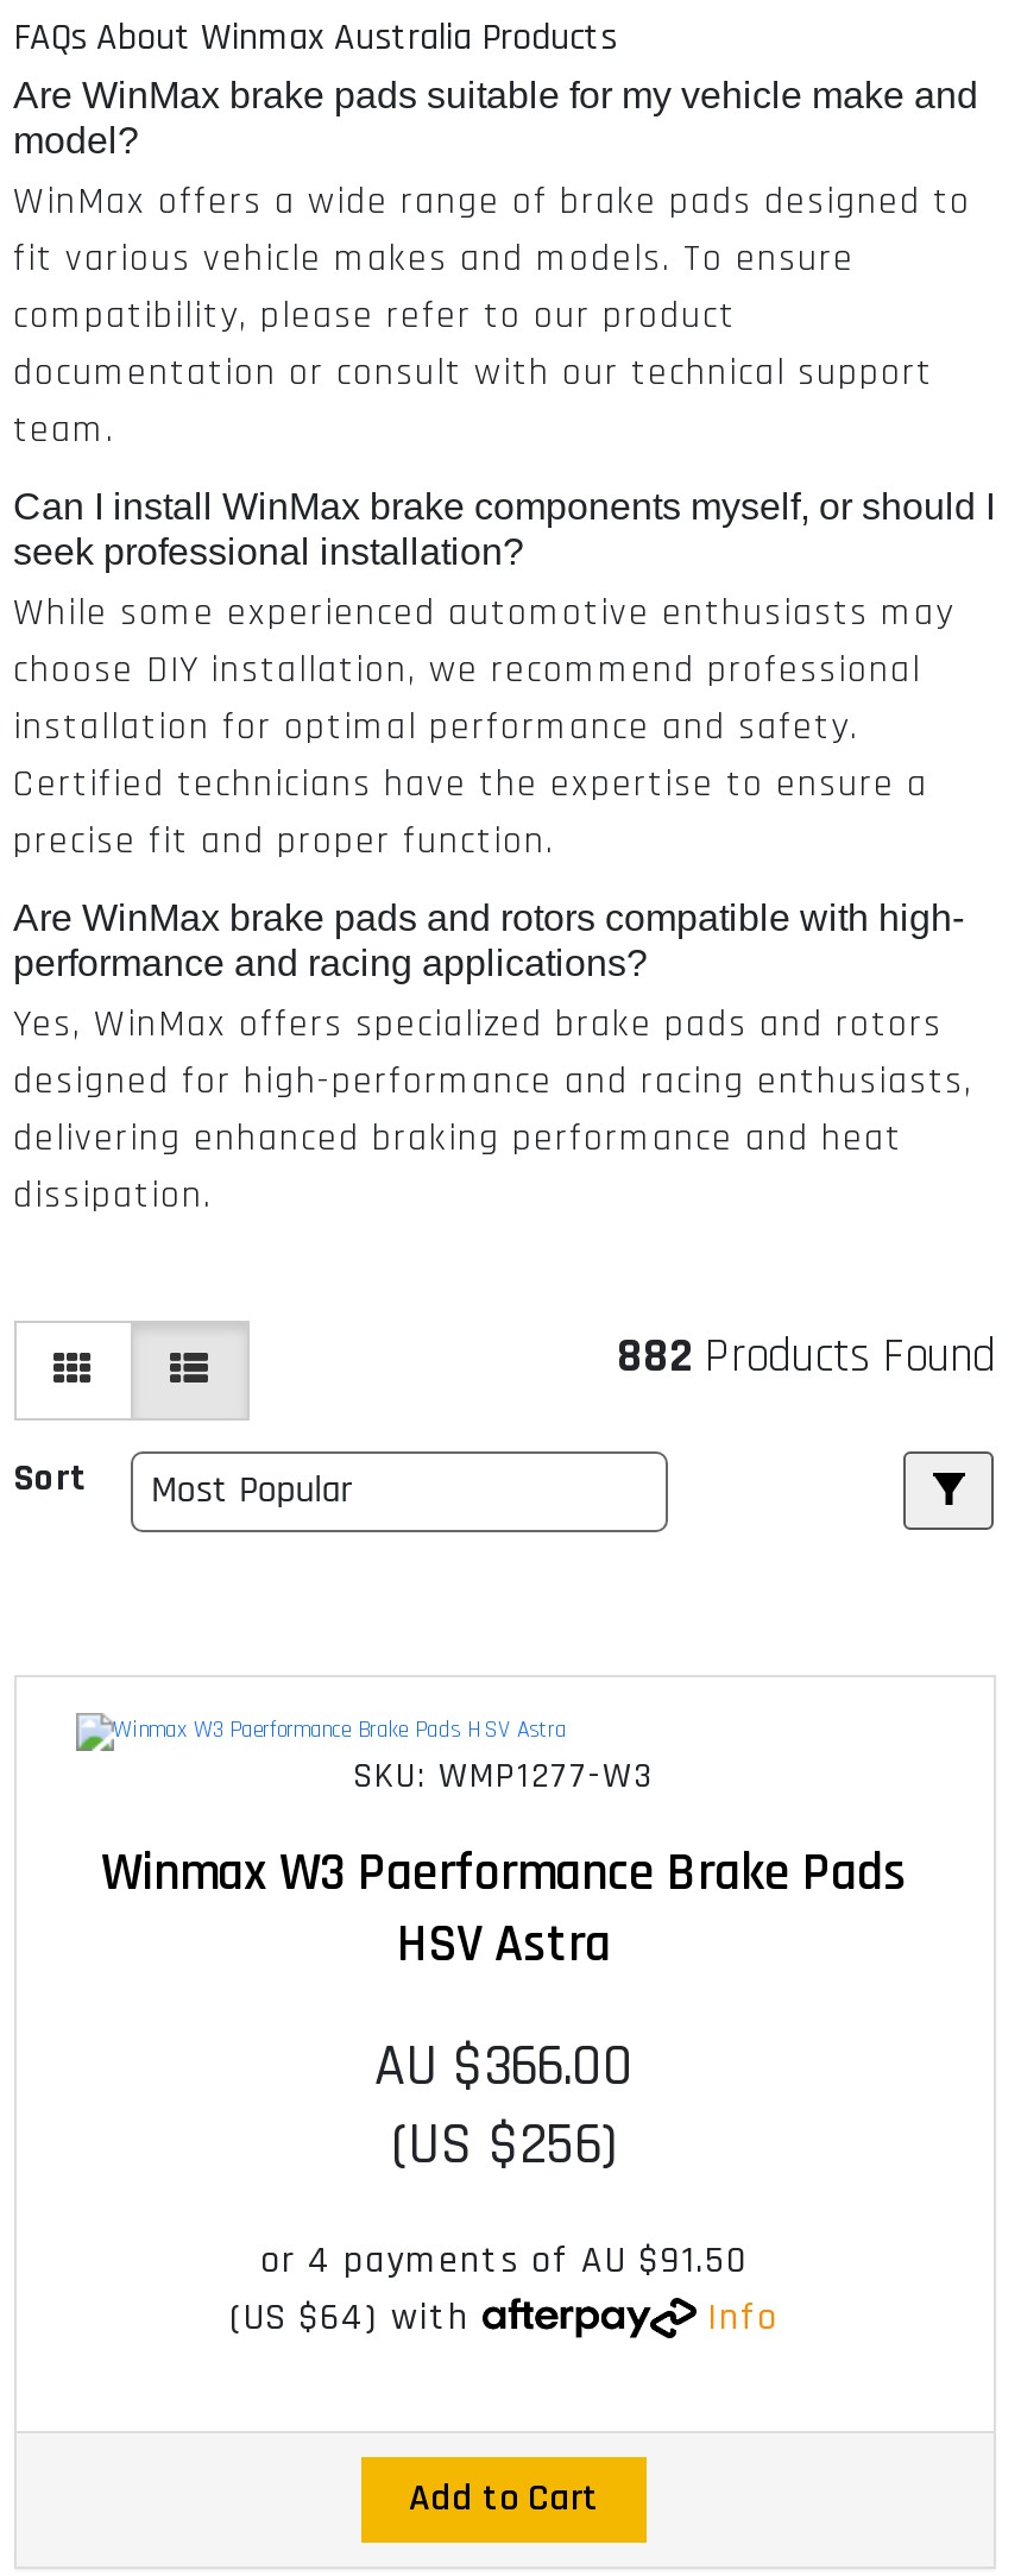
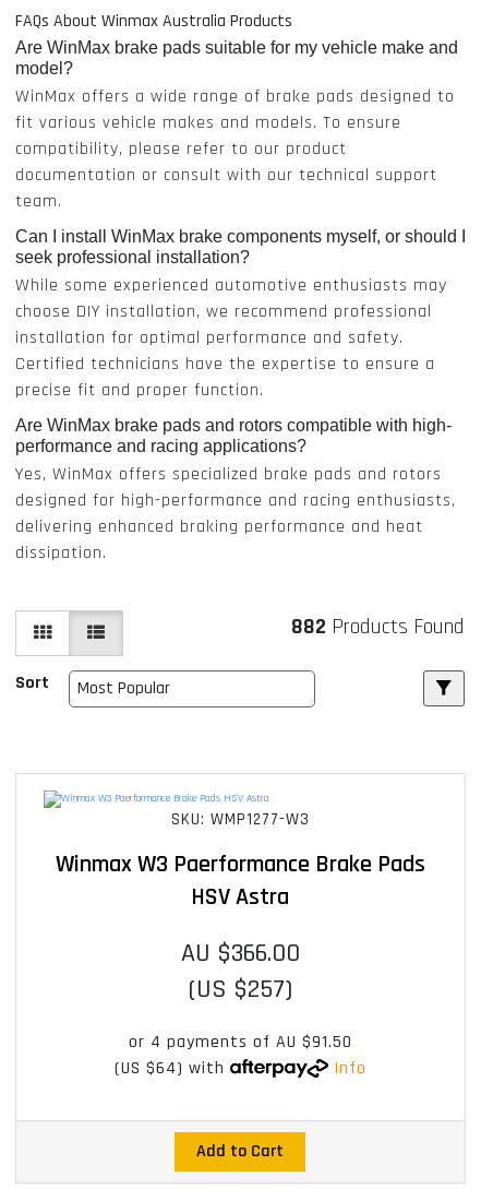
- (US $256)
+ (US $257)
